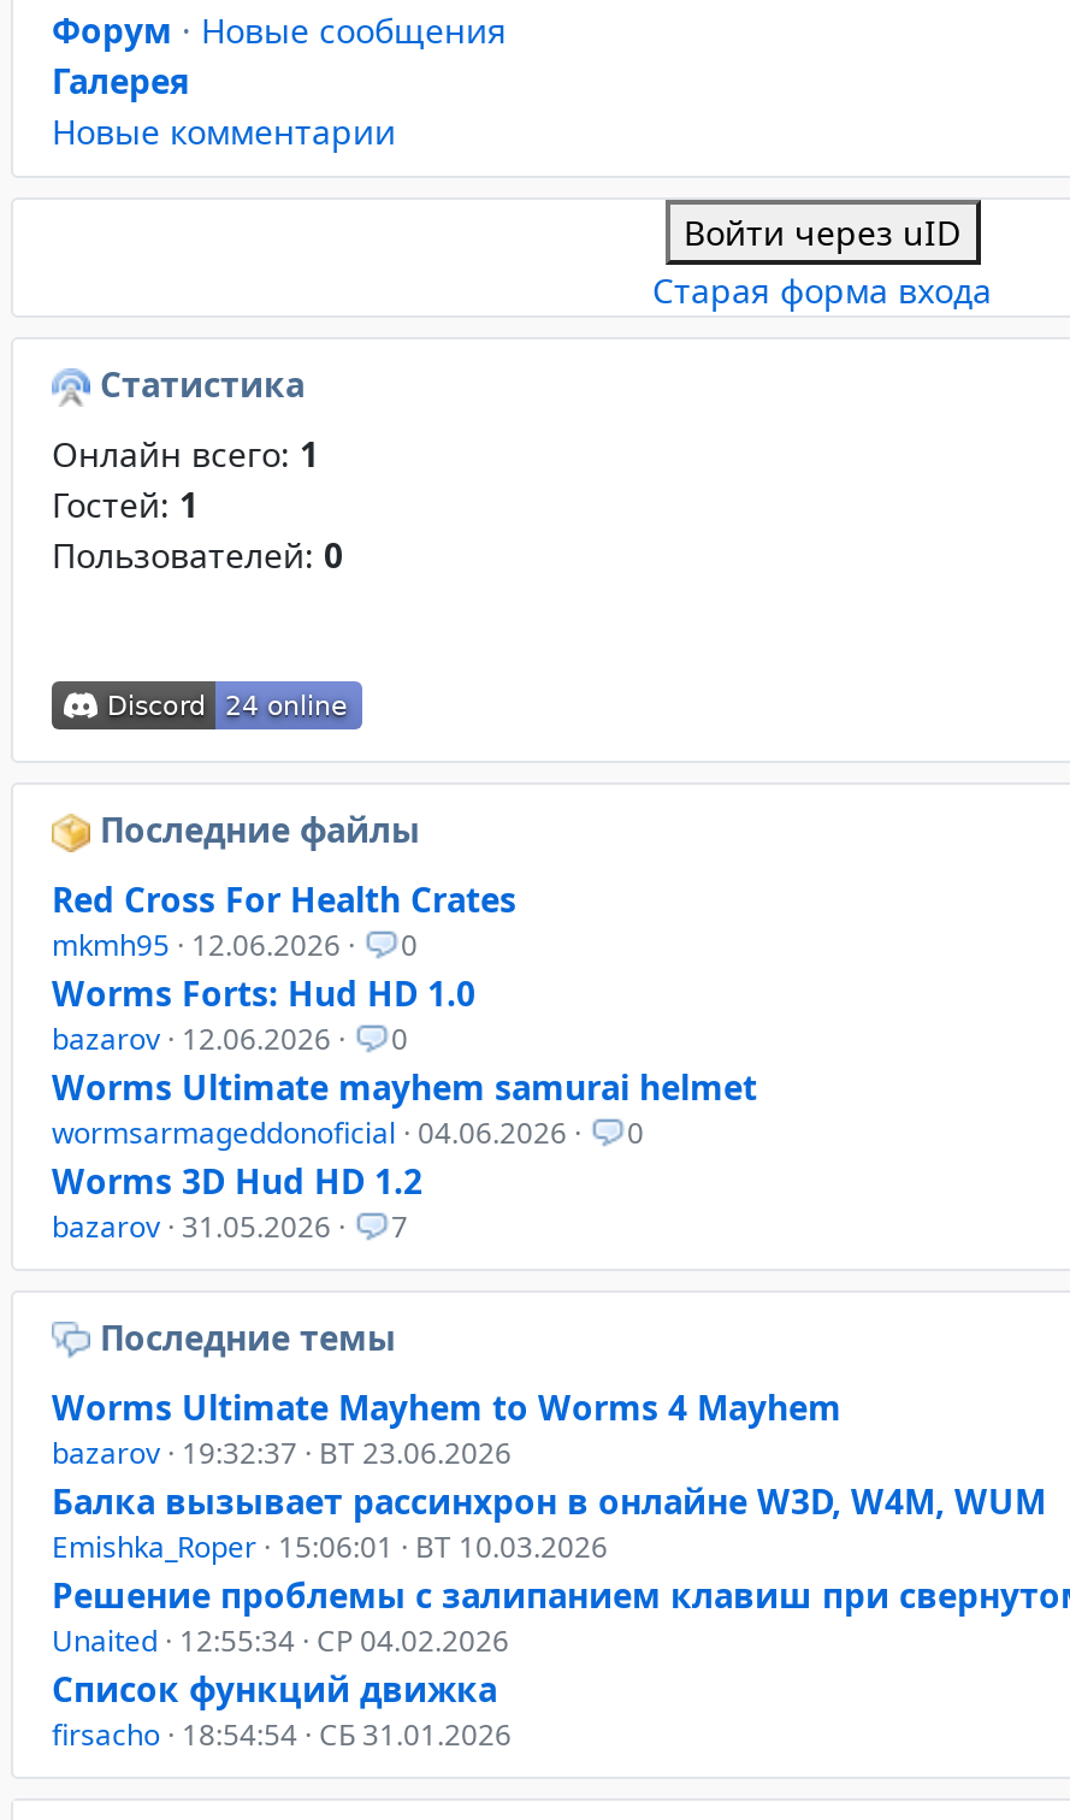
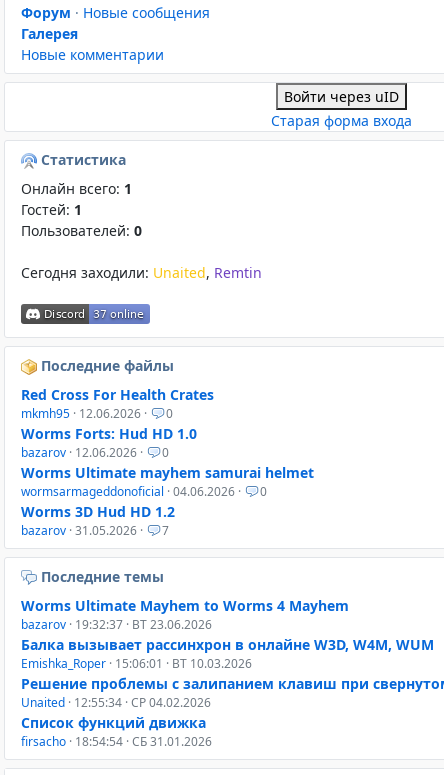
+ Сегодня заходили: Unaited, Remtin
